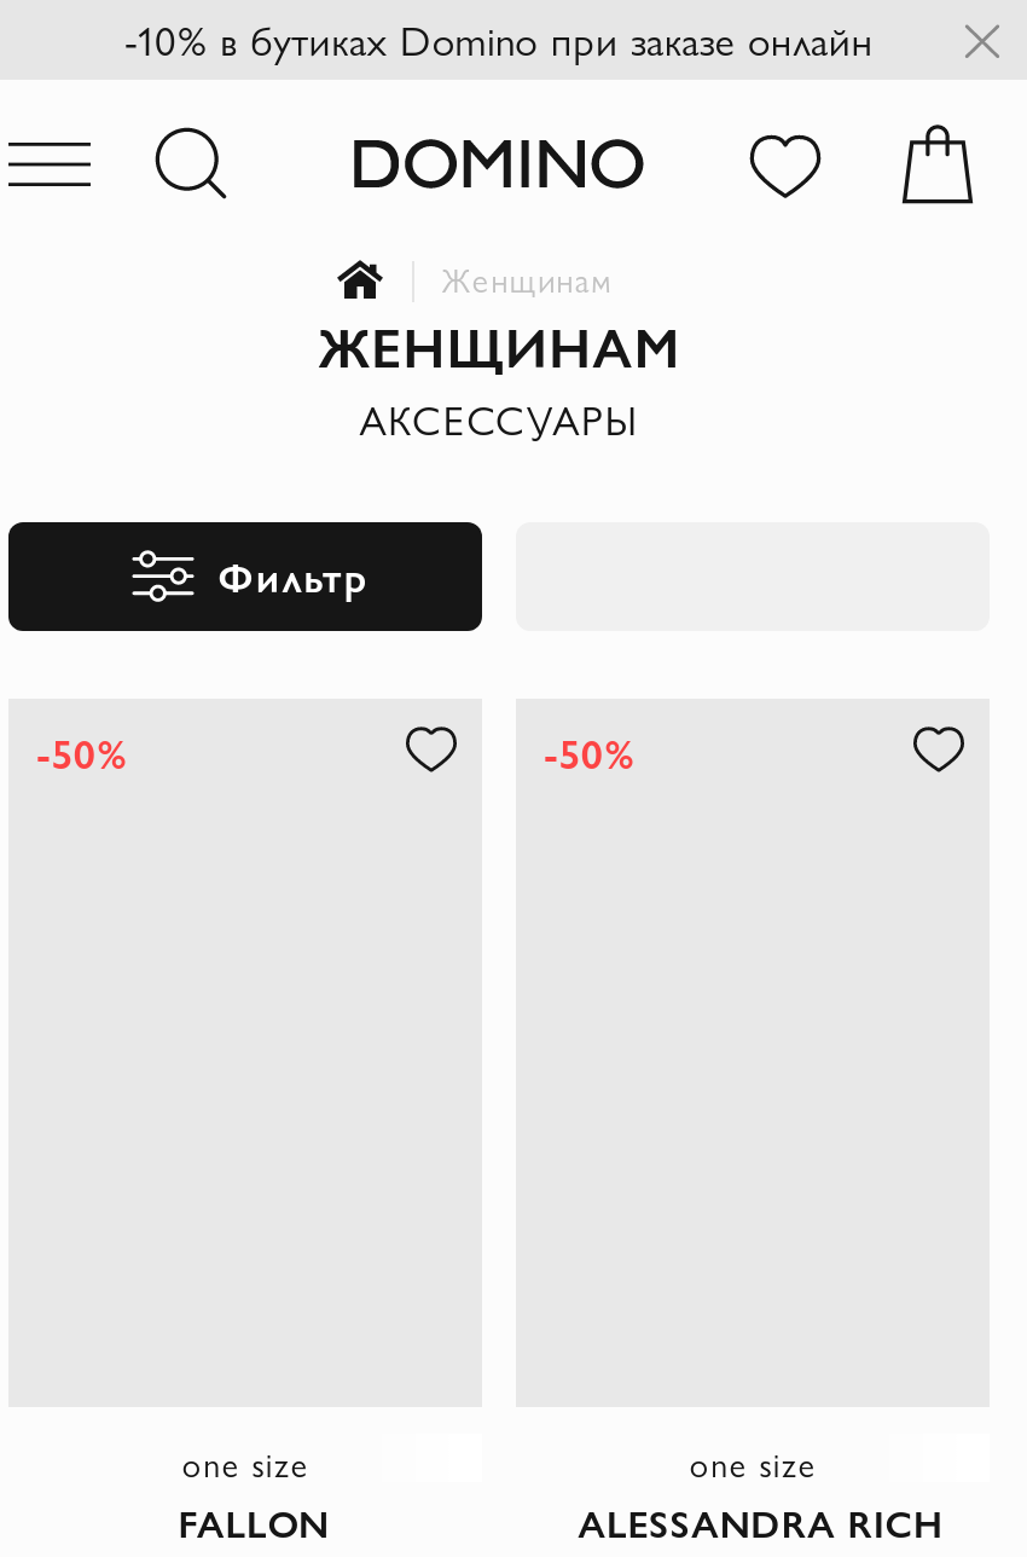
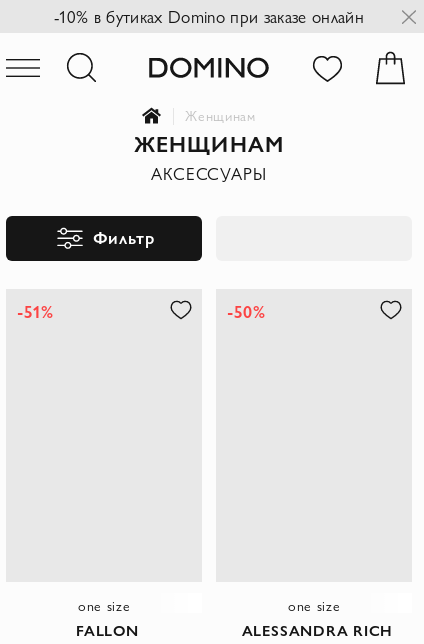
- -50%
+ -51%
